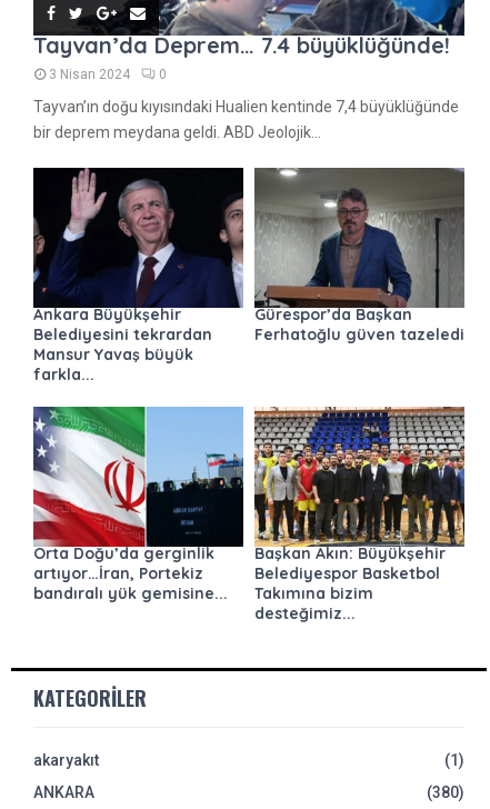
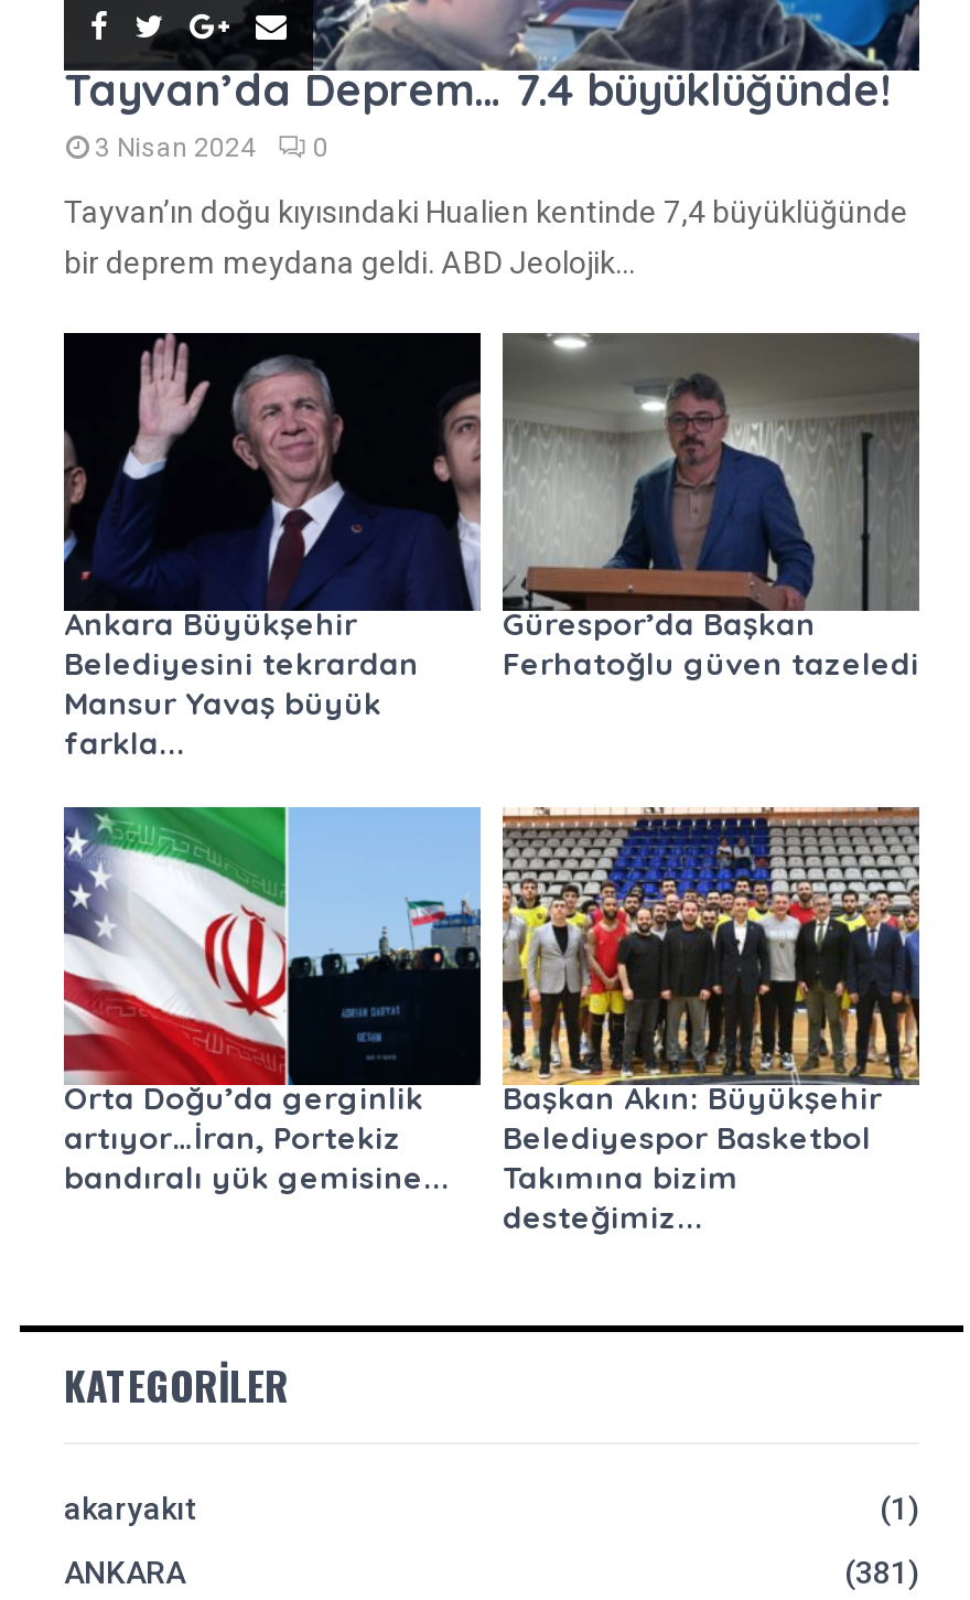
- (380)
+ (381)
